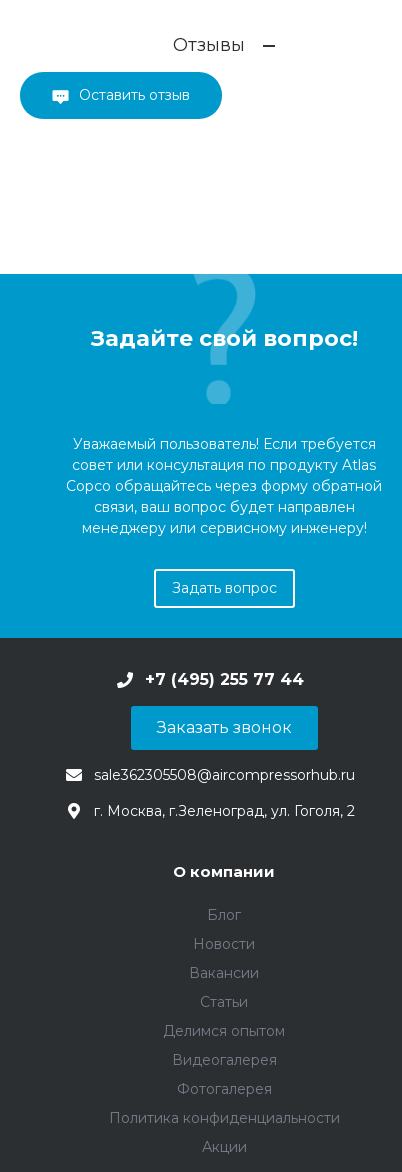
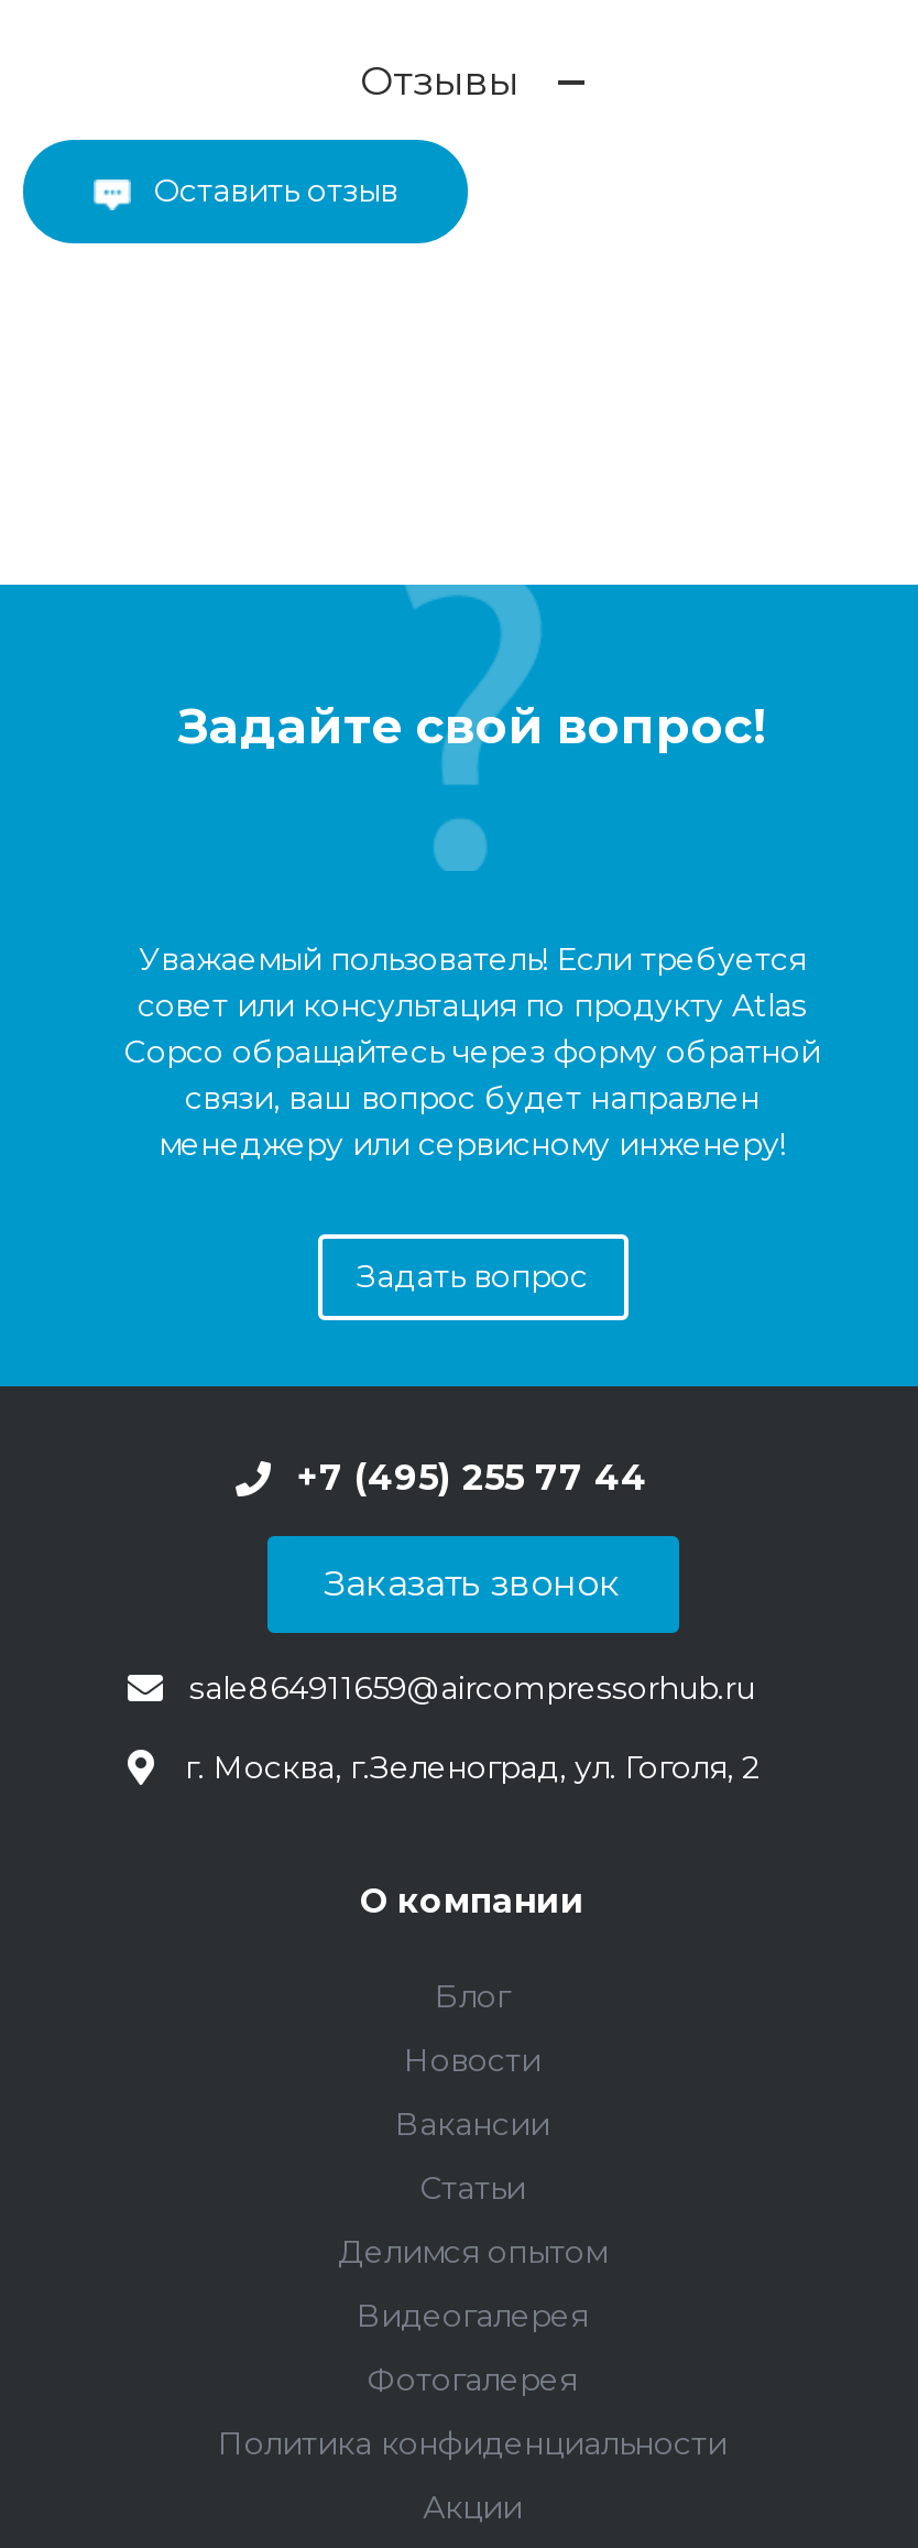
- sale362305508@aircompressorhub.ru
+ sale864911659@aircompressorhub.ru
